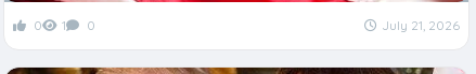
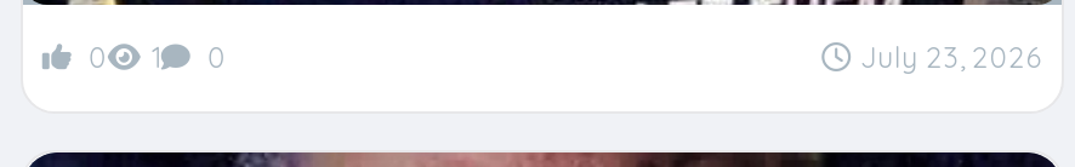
- July 21, 2026
+ July 23, 2026
